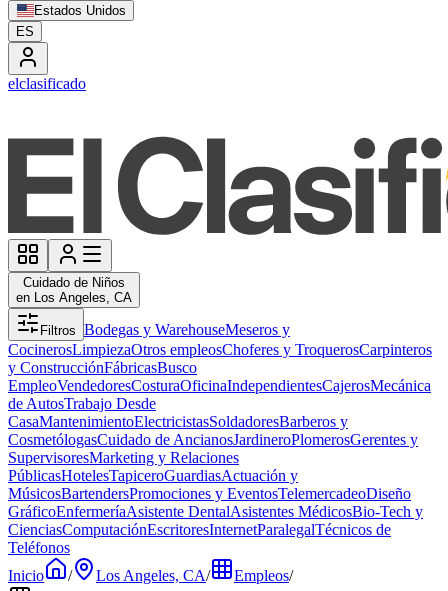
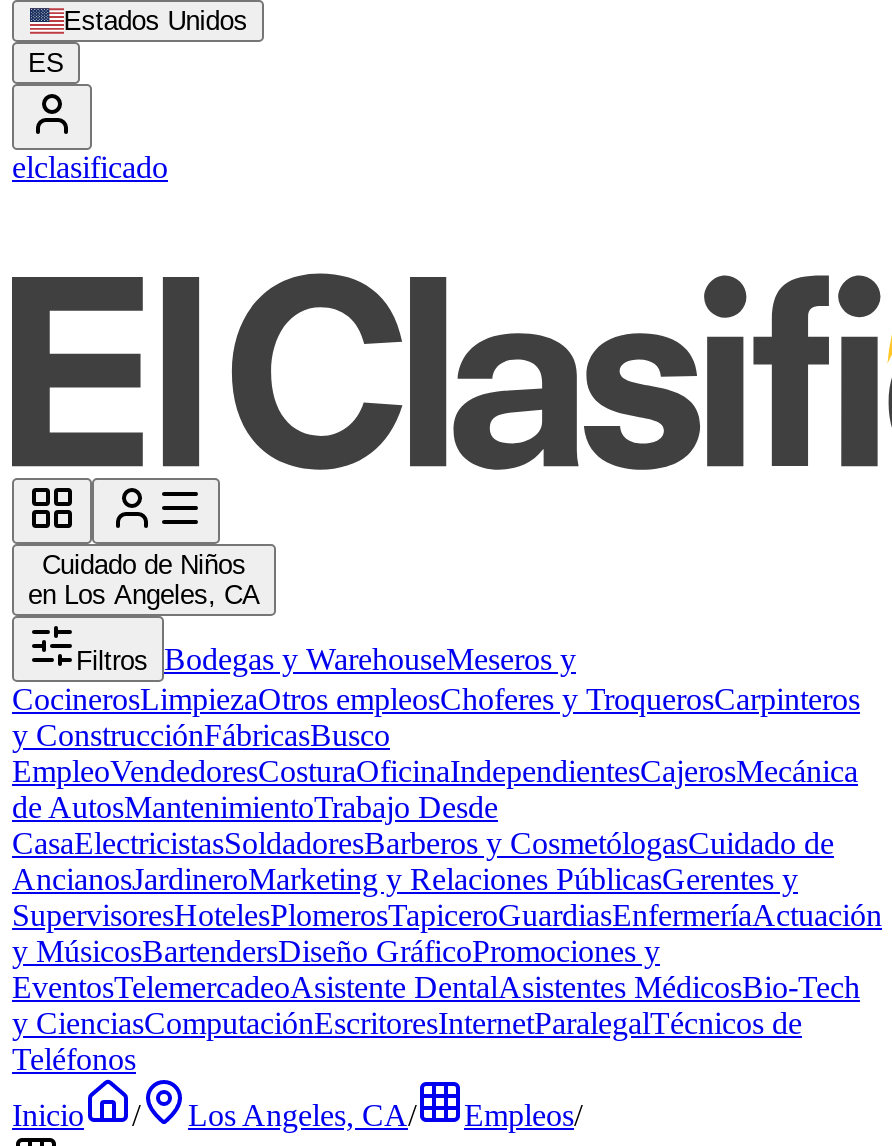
- de AutosTrabajo Desde
- CasaMantenimientoElectricistasSoldadoresBarberos y
- CosmetólogasCuidado de AncianosJardineroPlomerosGerentes y
- SupervisoresMarketing y Relaciones
- PúblicasHotelesTapiceroGuardiasActuación y
- MúsicosBartendersPromociones y EventosTelemercadeoDiseño
- GráficoEnfermeríaAsistente DentalAsistentes MédicosBio-Tech y
- CienciasComputaciónEscritoresInternetParalegalTécnicos de
+ de AutosMantenimientoTrabajo Desde
+ CasaElectricistasSoldadoresBarberos y CosmetólogasCuidado de
+ AncianosJardineroMarketing y Relaciones PúblicasGerentes y
+ SupervisoresHotelesPlomerosTapiceroGuardiasEnfermeríaActuación
+ y MúsicosBartendersDiseño GráficoPromociones y
+ EventosTelemercadeoAsistente DentalAsistentes MédicosBio-Tech
+ y CienciasComputaciónEscritoresInternetParalegalTécnicos de
